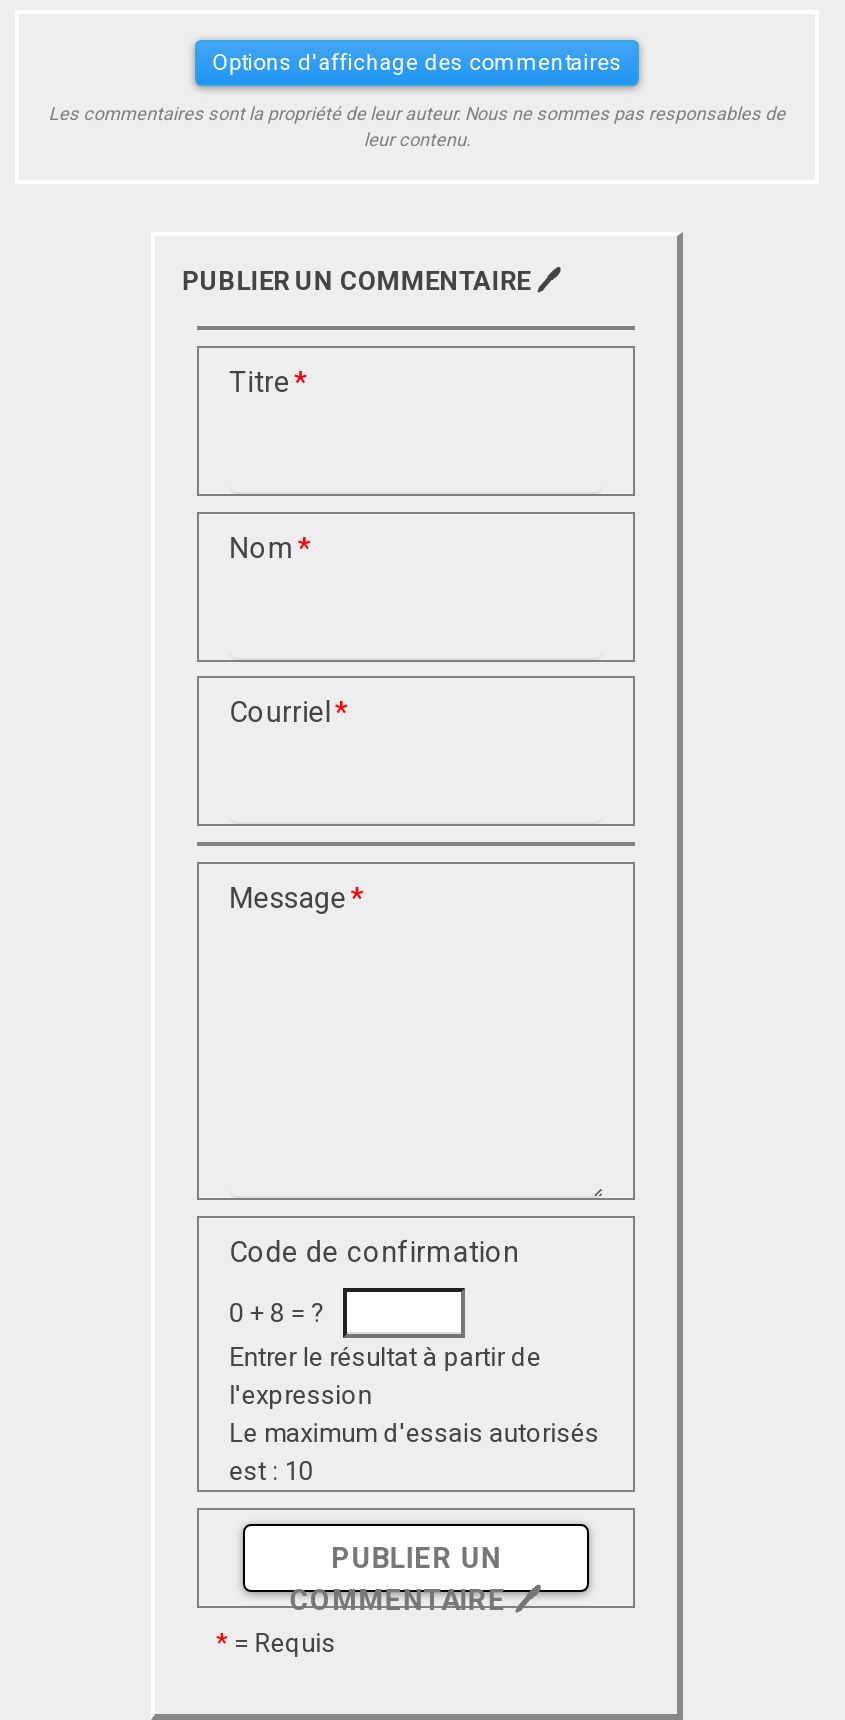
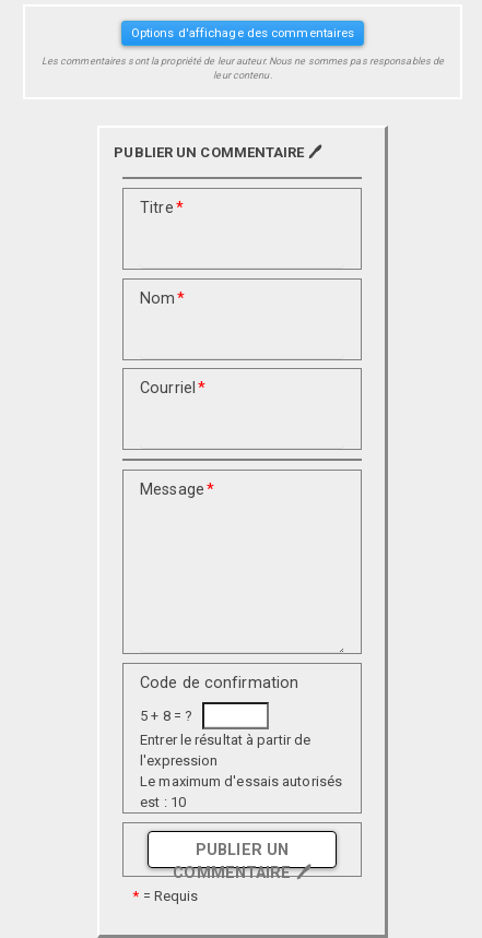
- 0 + 8 = ?
+ 5 + 8 = ?
